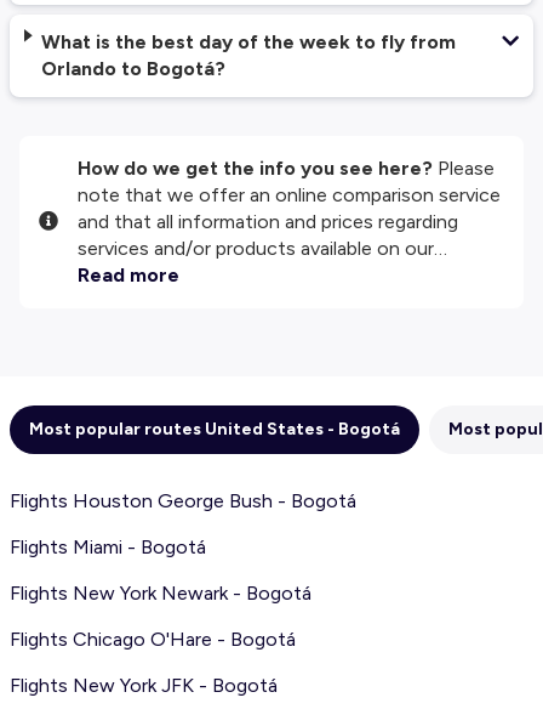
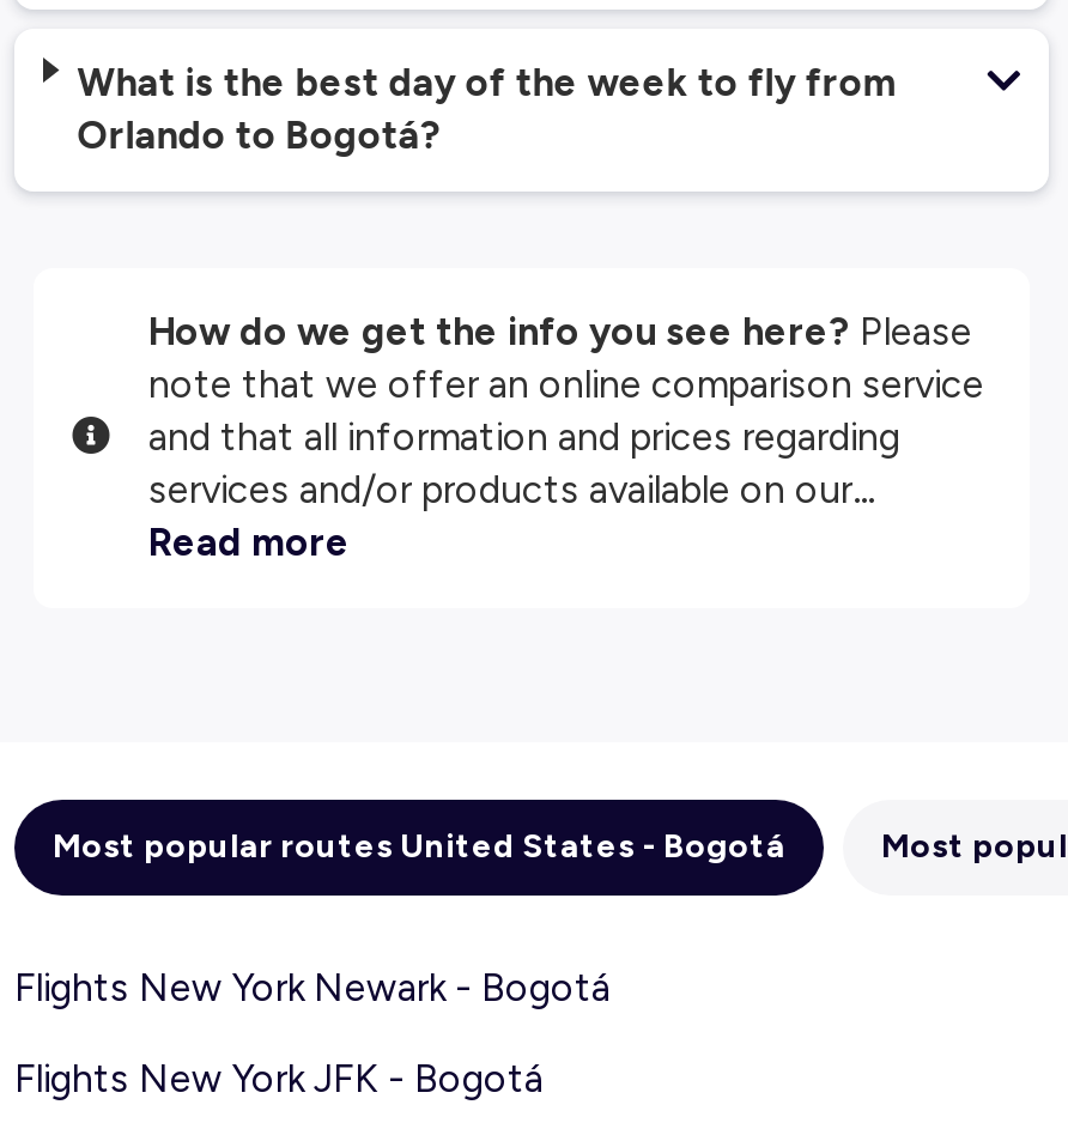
- Flights Houston George Bush - Bogotá
- Flights Miami - Bogotá

- Flights Chicago O'Hare - Bogotá
